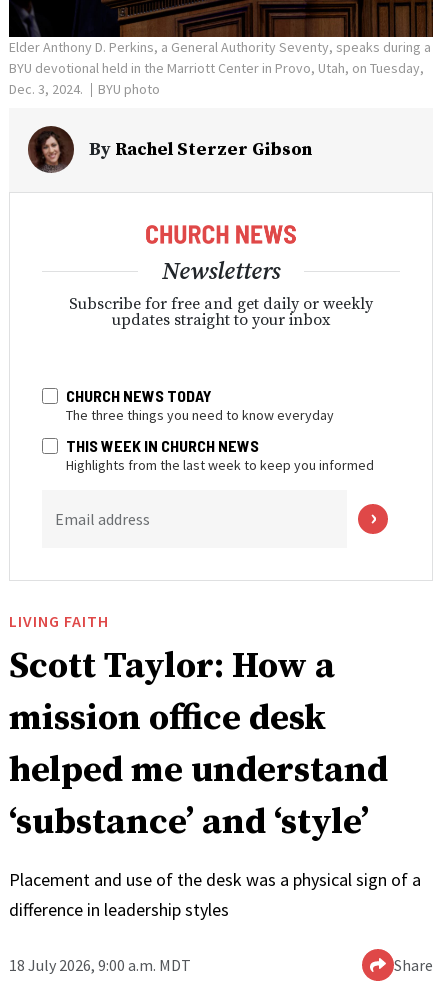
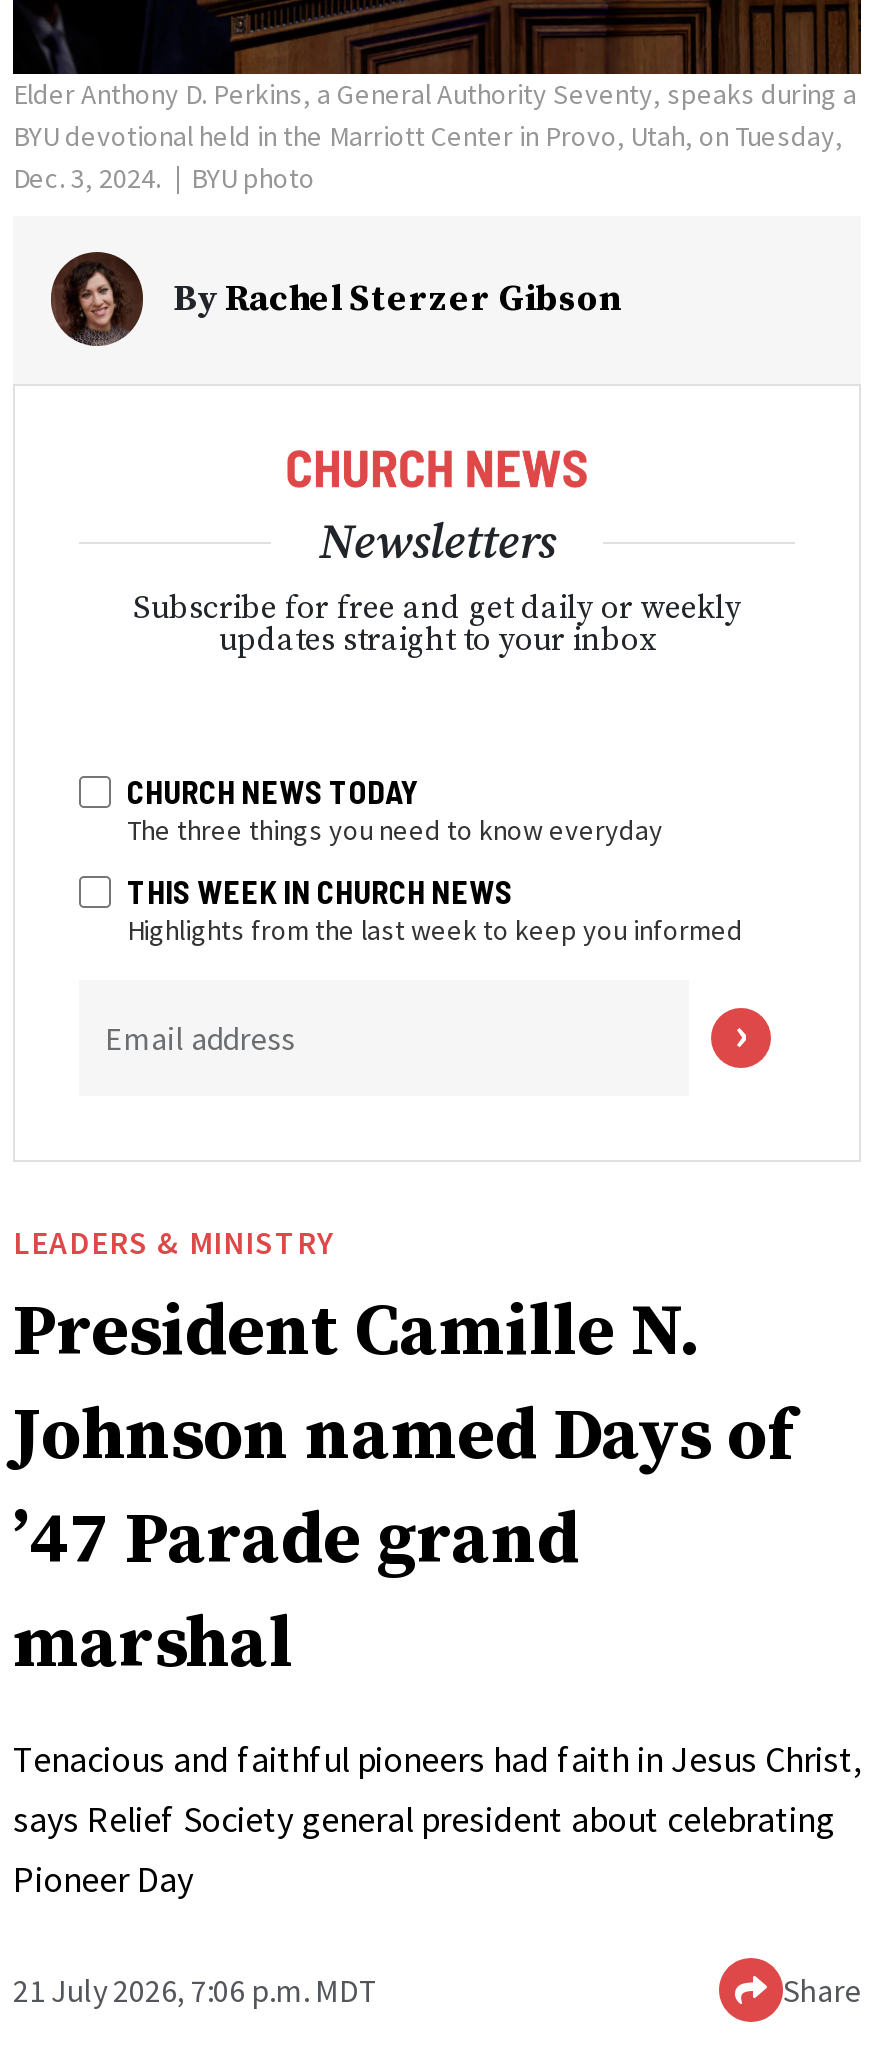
- LIVING FAITH
- Scott Taylor: How a
- mission office desk
- helped me understand
- ‘substance’ and ‘style’
+ LEADERS & MINISTRY
+ President Camille N.
+ Johnson named Days of
+ ’47 Parade grand
+ marshal

- Placement and use of the desk was a physical sign of a
- difference in leadership styles
+ Tenacious and faithful pioneers had faith in Jesus Christ,
+ says Relief Society general president about celebrating
+ Pioneer Day

- 18 July 2026, 9:00 a.m. MDT
+ 21 July 2026, 7:06 p.m. MDT
